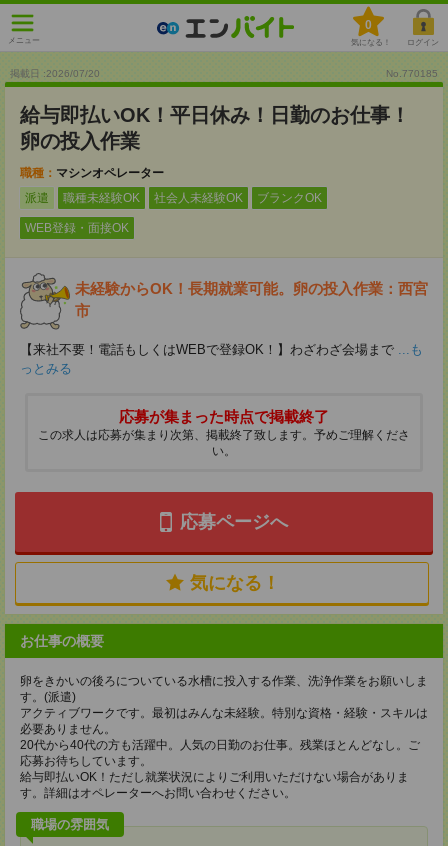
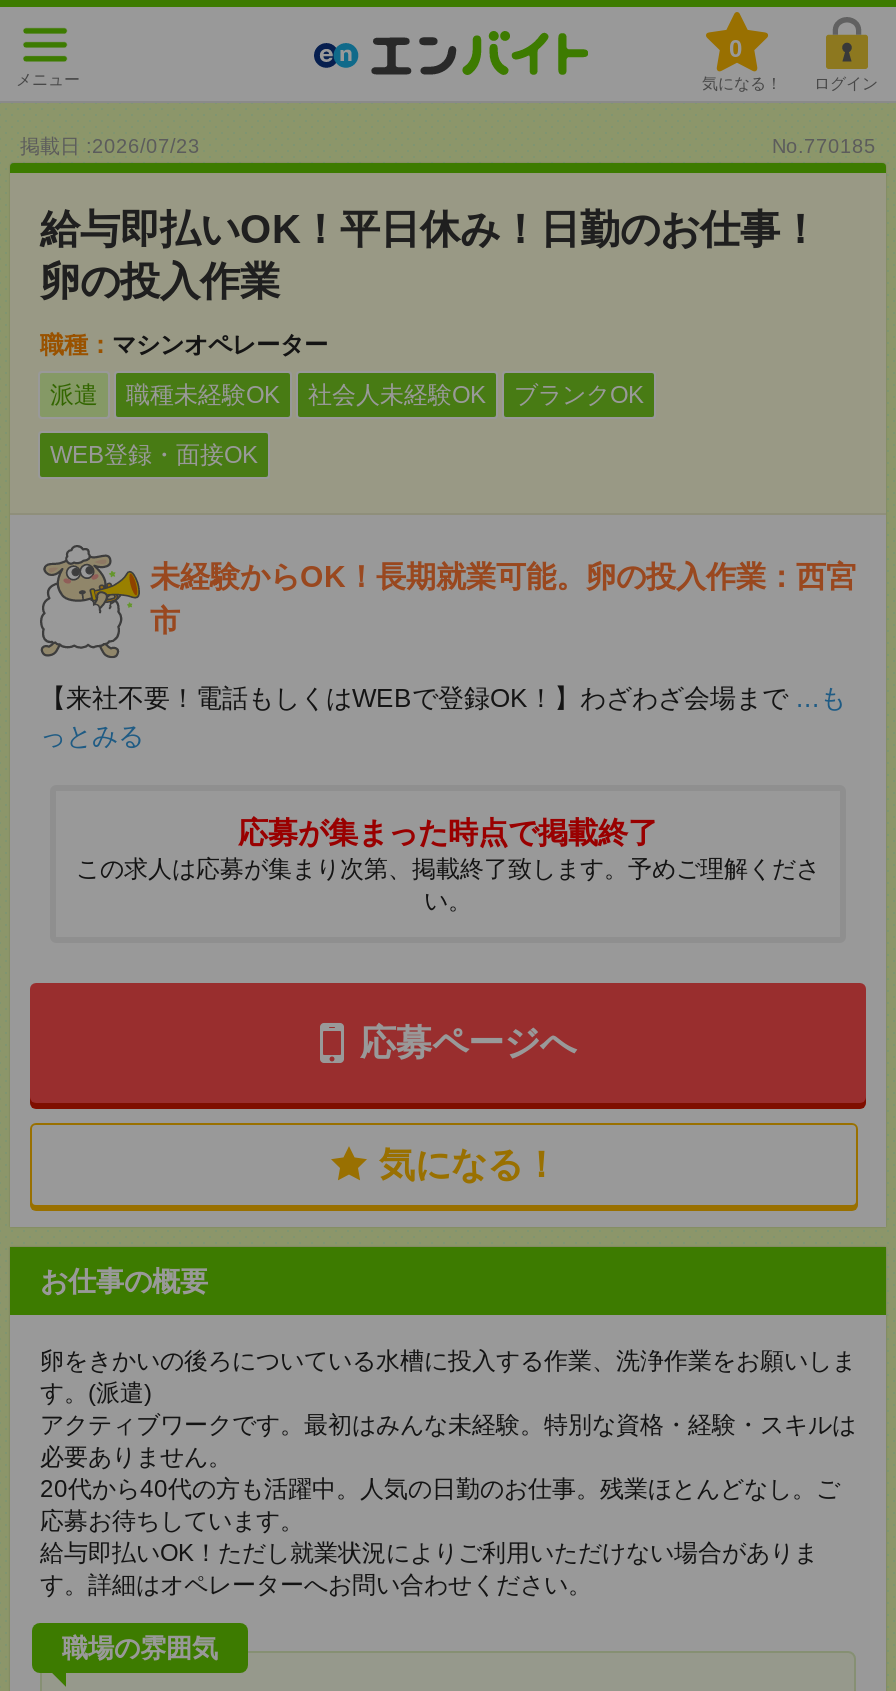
- 掲載日 :2026/07/20
+ 掲載日 :2026/07/23
